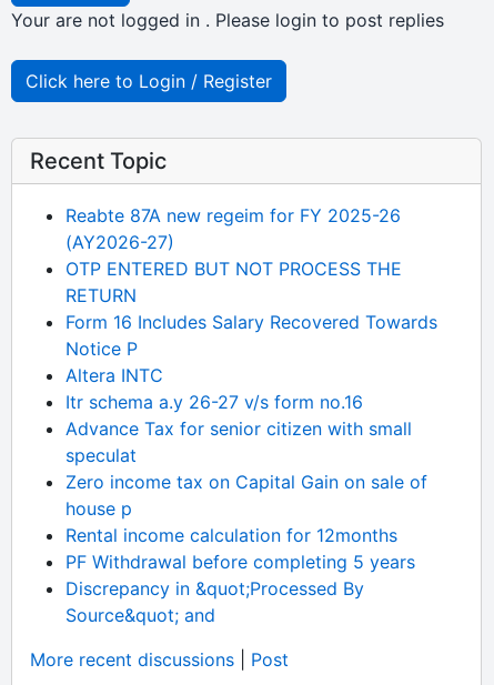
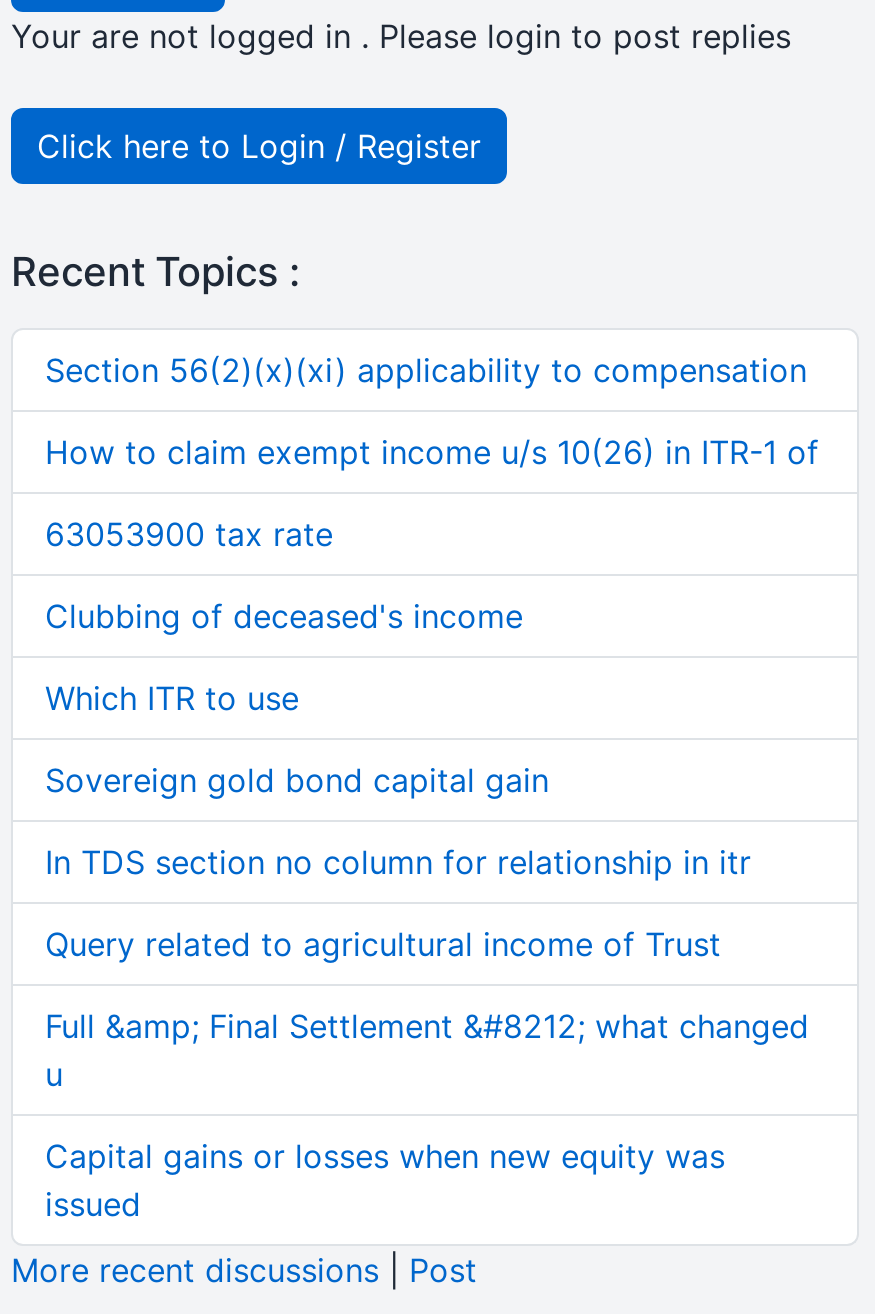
- Recent Topic
- Reabte 87A new regeim for FY 2025-26
- (AY2026-27)
- OTP ENTERED BUT NOT PROCESS THE
- RETURN
- Form 16 Includes Salary Recovered Towards
- Notice P
- Altera INTC
- Itr schema a.y 26-27 v/s form no.16
- Advance Tax for senior citizen with small
- speculat
- Zero income tax on Capital Gain on sale of
- house p
- Rental income calculation for 12months
- PF Withdrawal before completing 5 years
- Discrepancy in &quot;Processed By
- Source&quot; and
+ Recent Topics :
+ Section 56(2)(x)(xi) applicability to compensation
+ How to claim exempt income u/s 10(26) in ITR-1 of
+ 63053900 tax rate
+ Clubbing of deceased's income
+ Which ITR to use
+ Sovereign gold bond capital gain
+ In TDS section no column for relationship in itr
+ Query related to agricultural income of Trust
+ Full &amp; Final Settlement &#8212; what changed
+ u
+ Capital gains or losses when new equity was
+ issued
